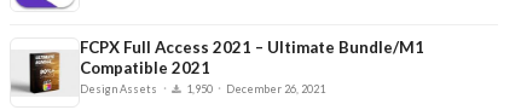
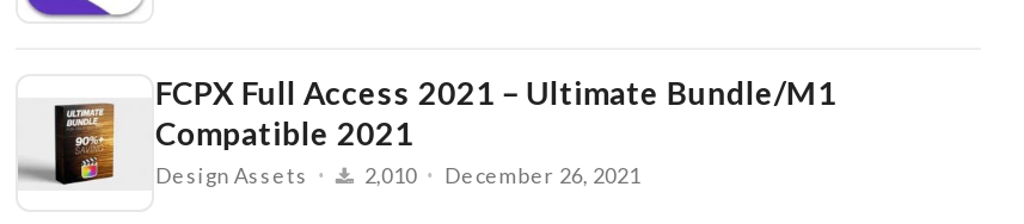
- Design Assets · 1,950 · December 26, 2021
+ Design Assets · 2,010 · December 26, 2021
